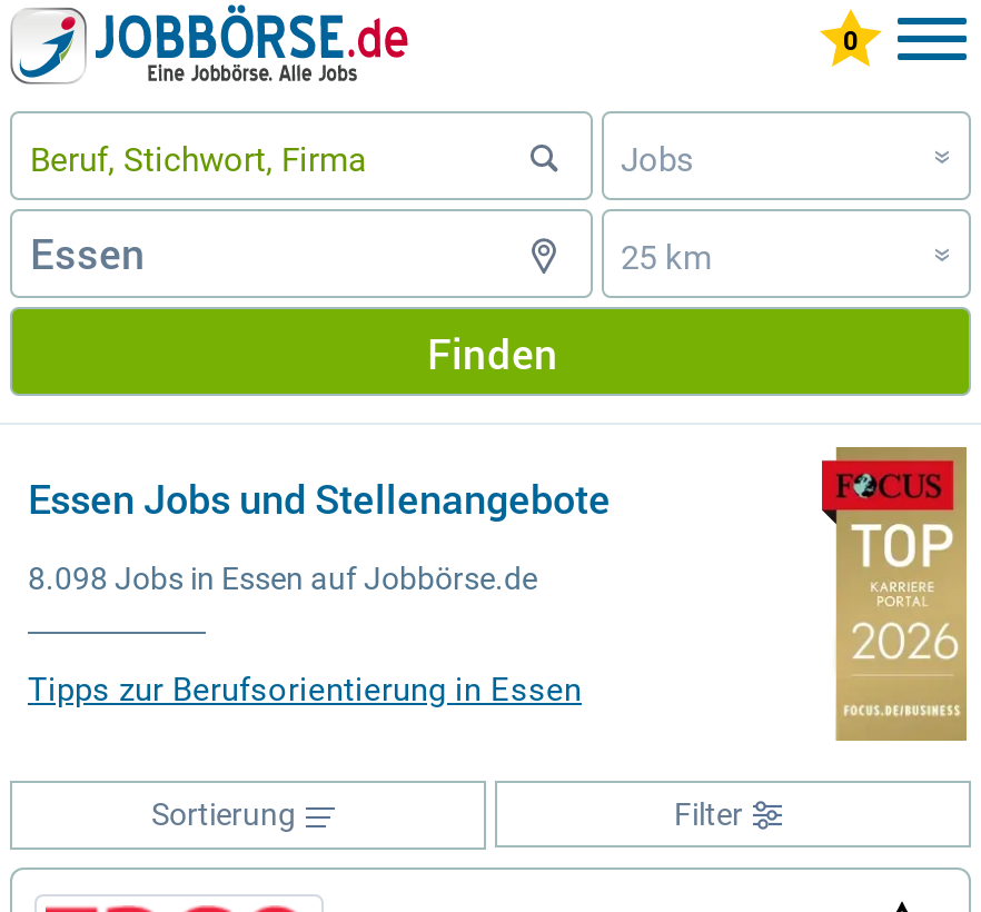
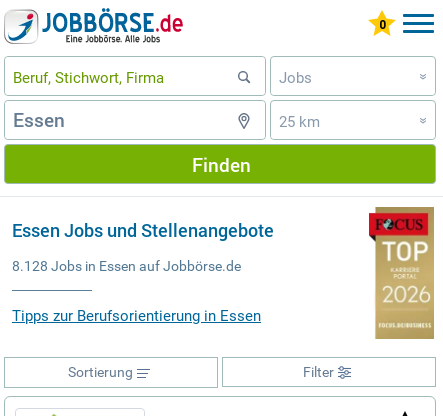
- 8.098 Jobs in Essen auf Jobbörse.de
+ 8.128 Jobs in Essen auf Jobbörse.de
